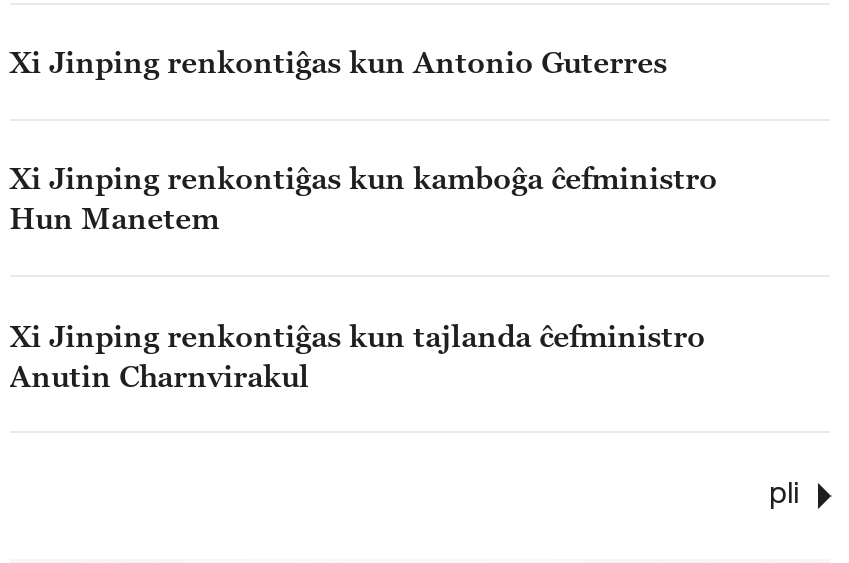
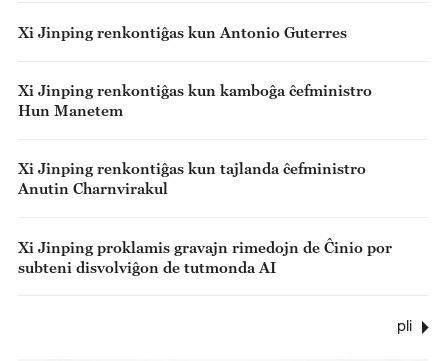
+ Xi Jinping proklamis gravajn rimedojn de Ĉinio por
+ subteni disvolviĝon de tutmonda AI
